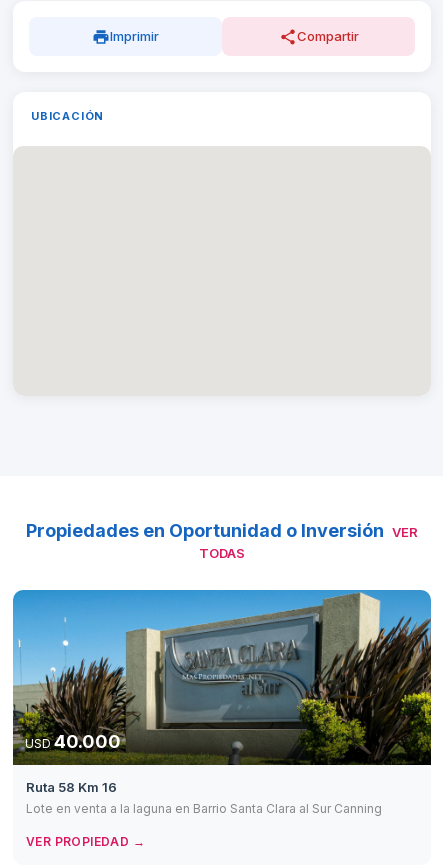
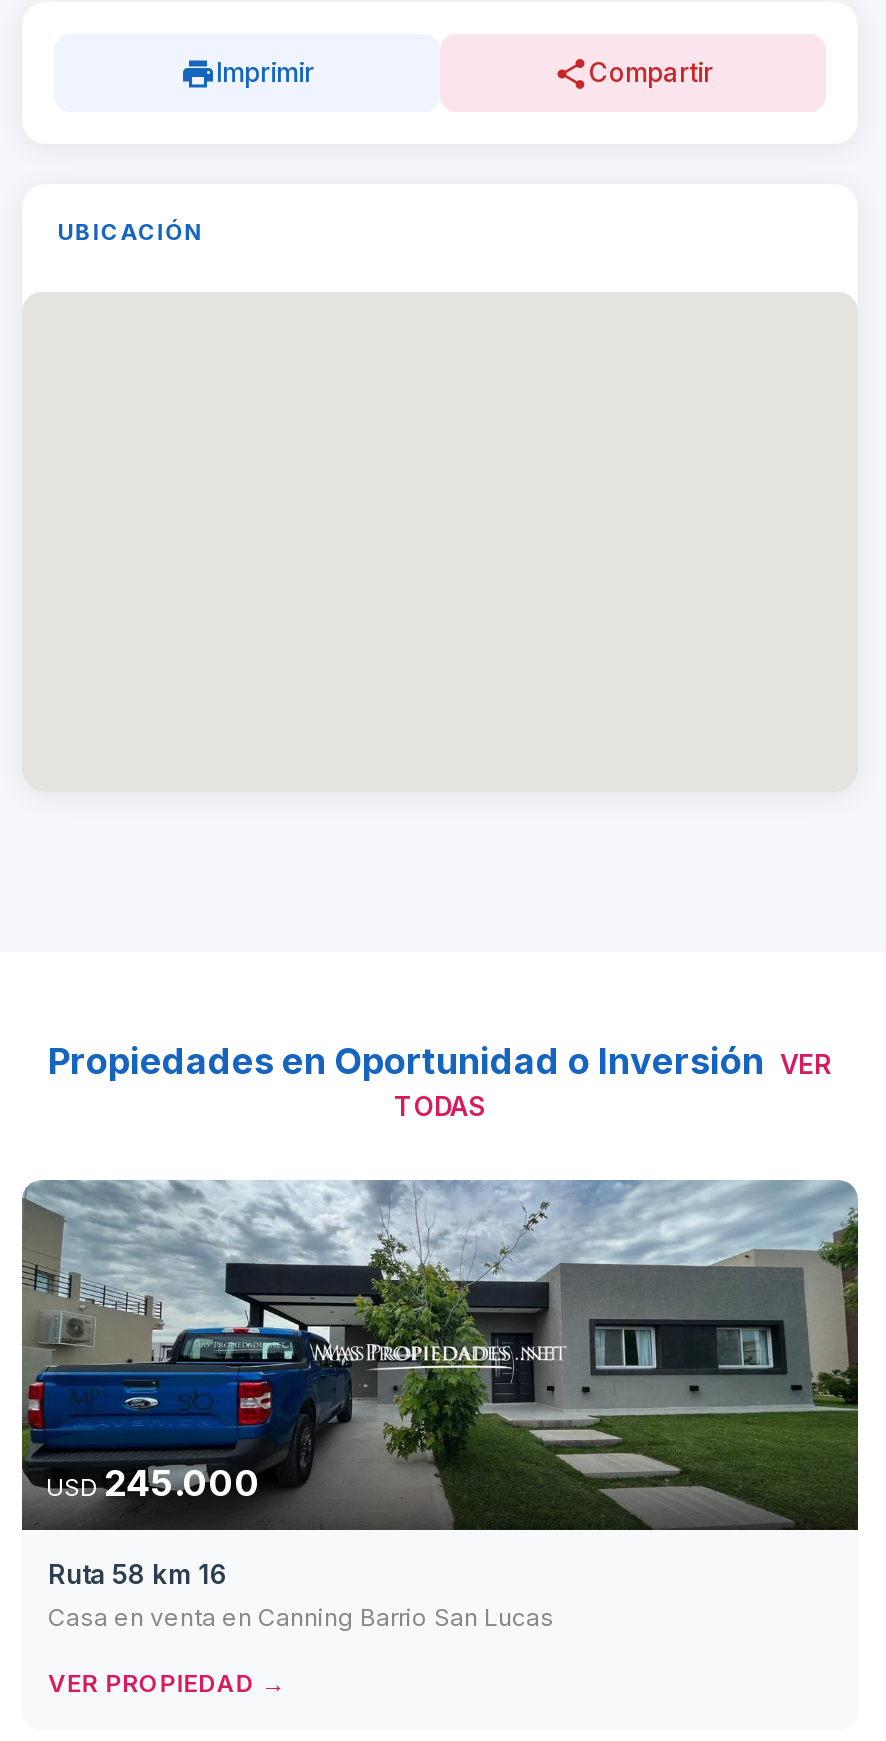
- [image]
- USD40.000
+ [image]
+ USD245.000

- Ruta 58 Km 16
- Lote en venta a la laguna en Barrio Santa Clara al Sur Canning
+ Ruta 58 km 16
+ Casa en venta en Canning Barrio San Lucas
